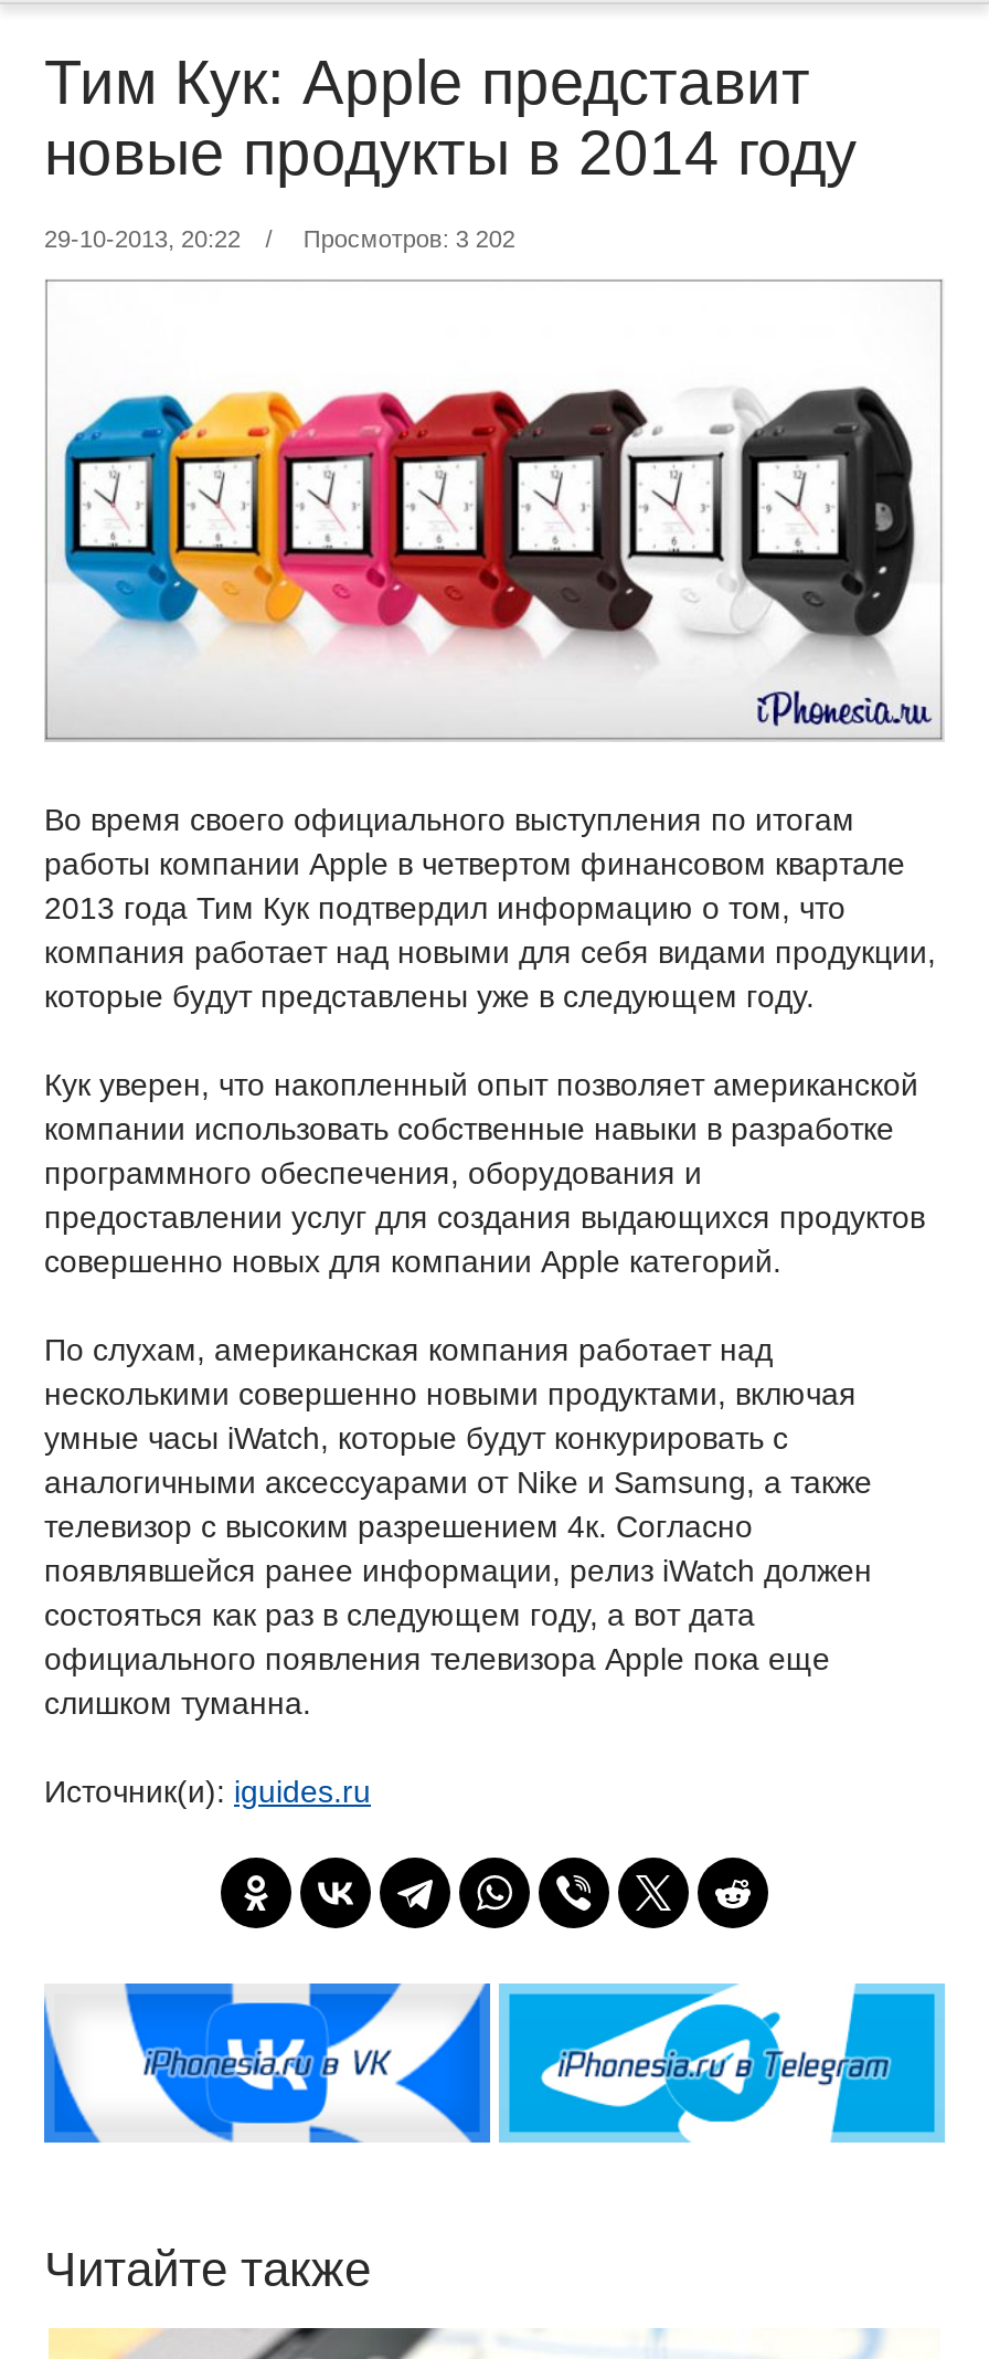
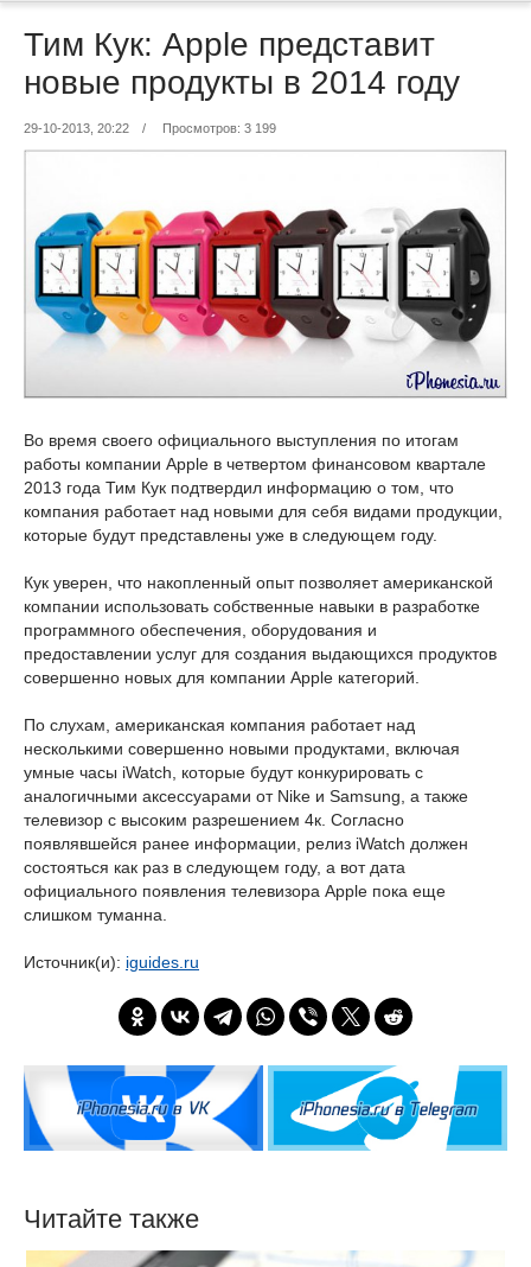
- Просмотров: 3 202
+ Просмотров: 3 199
